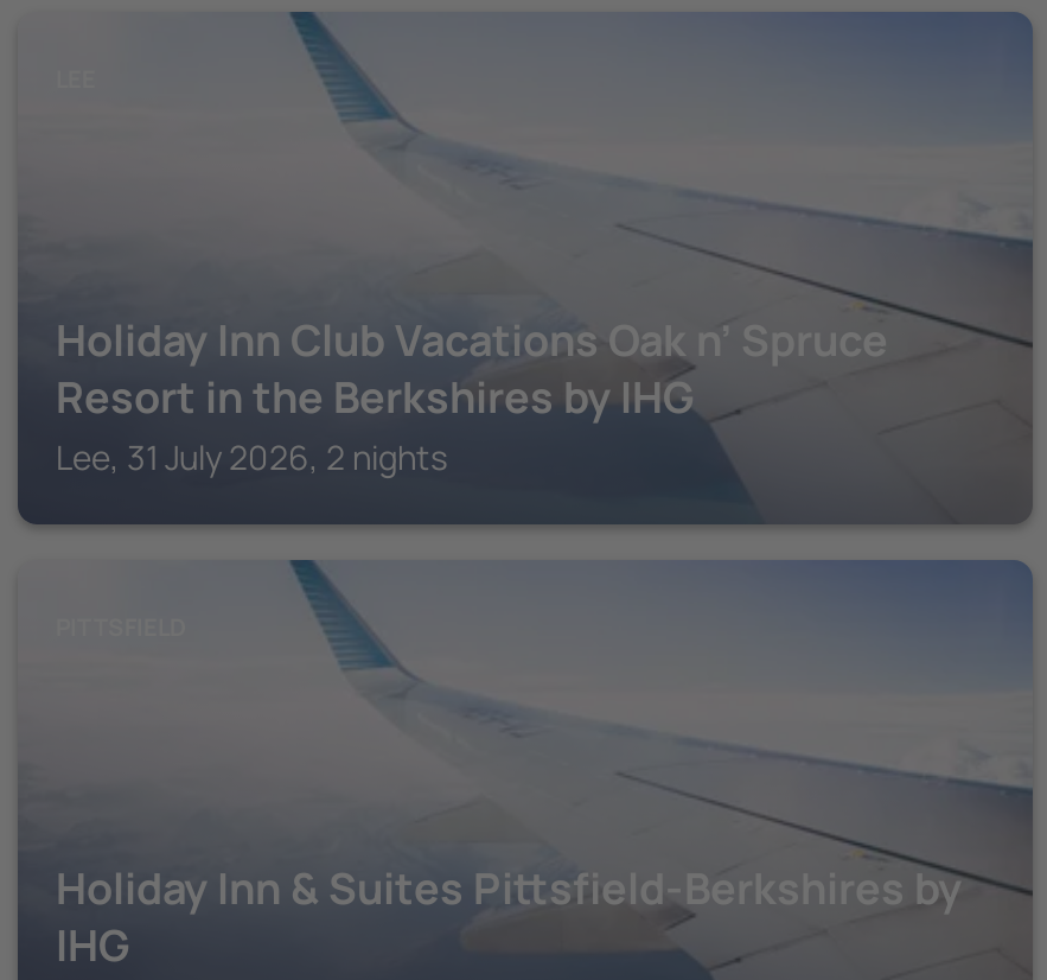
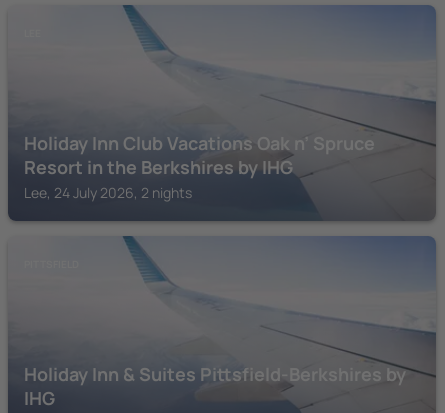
- Lee, 31 July 2026, 2 nights
+ Lee, 24 July 2026, 2 nights
